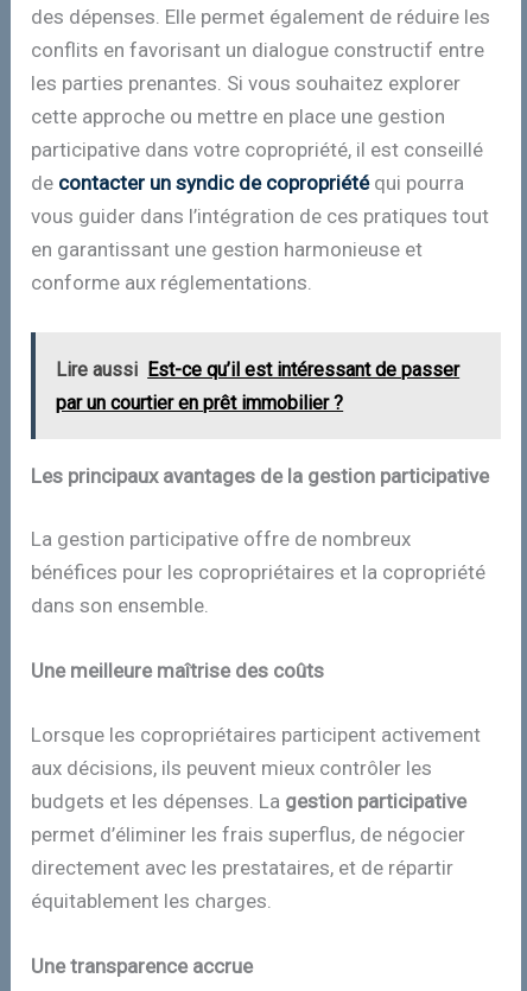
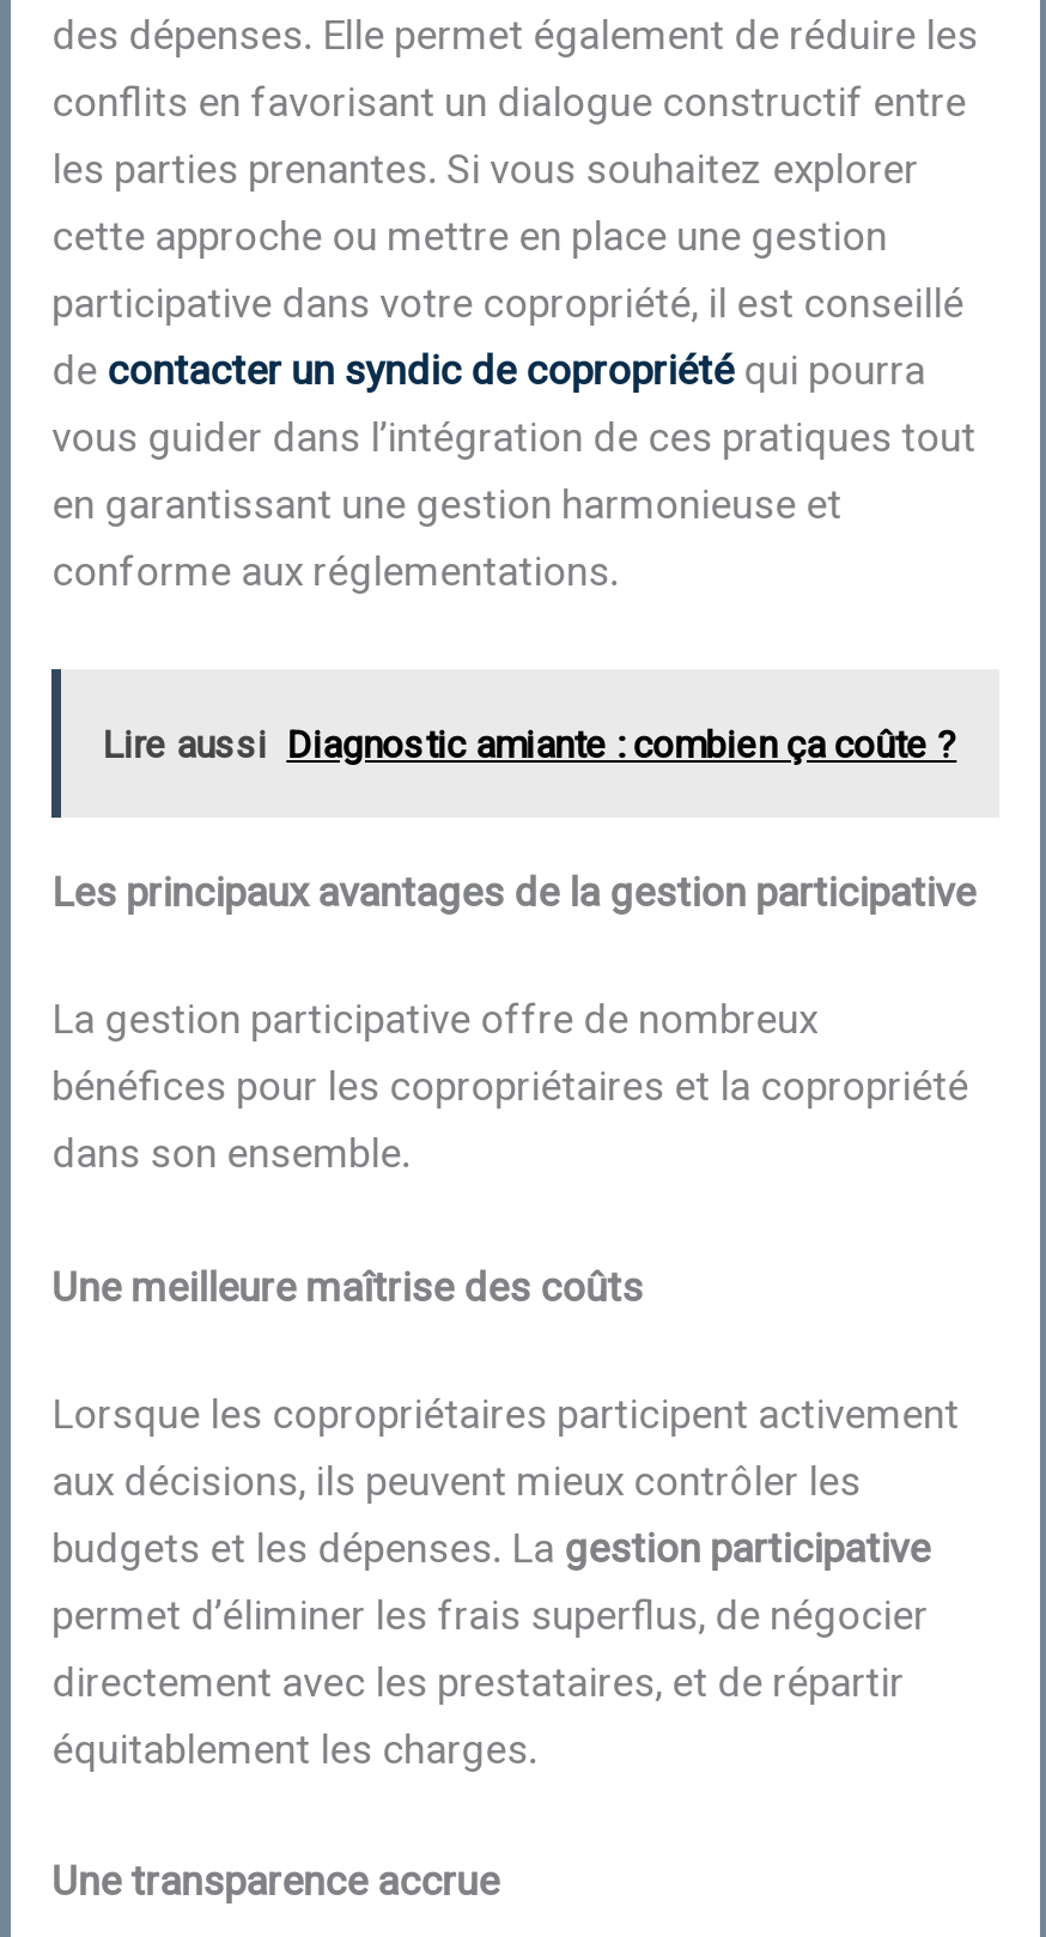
- Lire aussi Est-ce qu’il est intéressant de passer
- par un courtier en prêt immobilier ?
+ Lire aussi Diagnostic amiante : combien ça coûte ?
